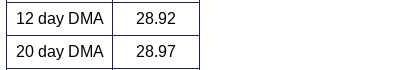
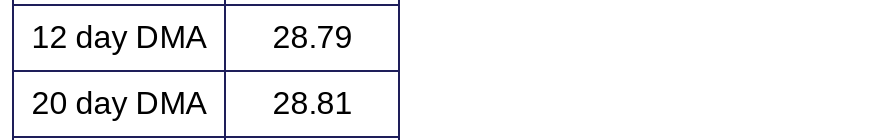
- 12 day DMA 28.92
+ 12 day DMA 28.79

- 20 day DMA 28.97
+ 20 day DMA 28.81
